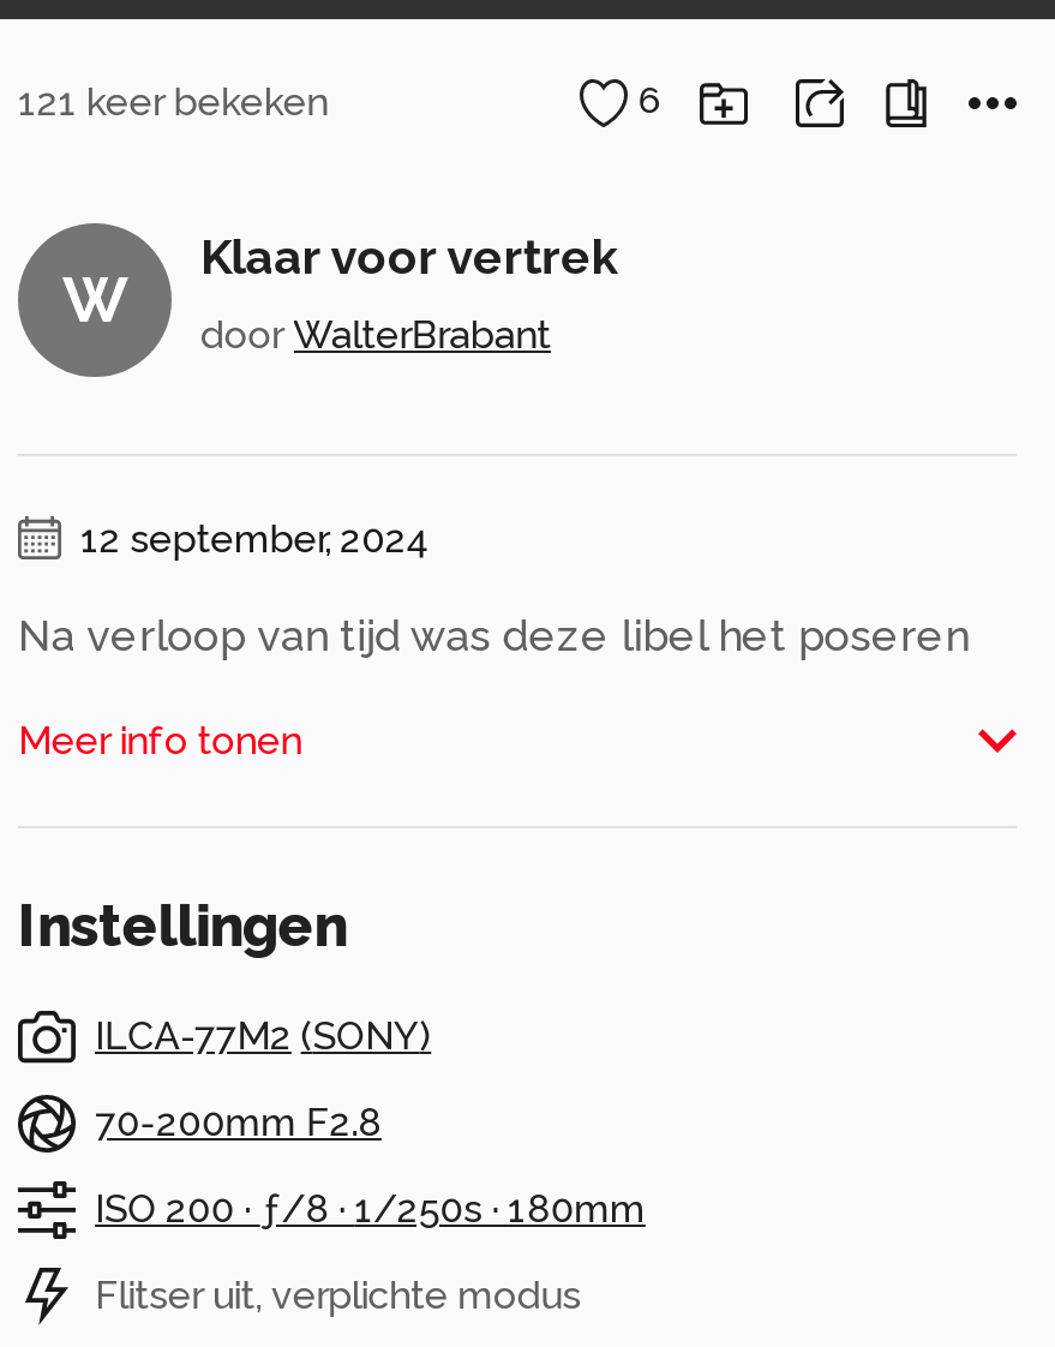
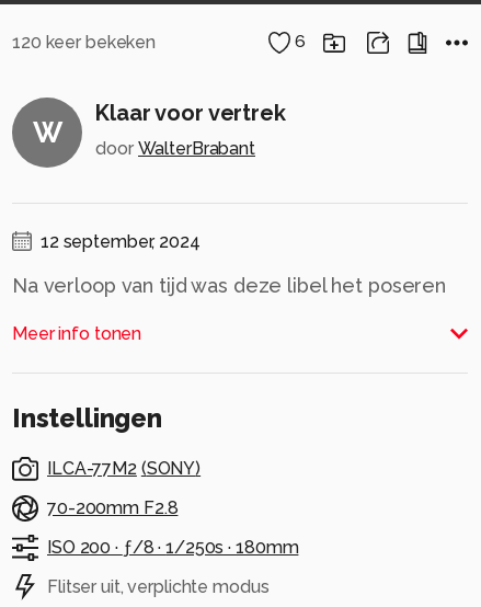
- 121 keer bekeken
+ 120 keer bekeken
